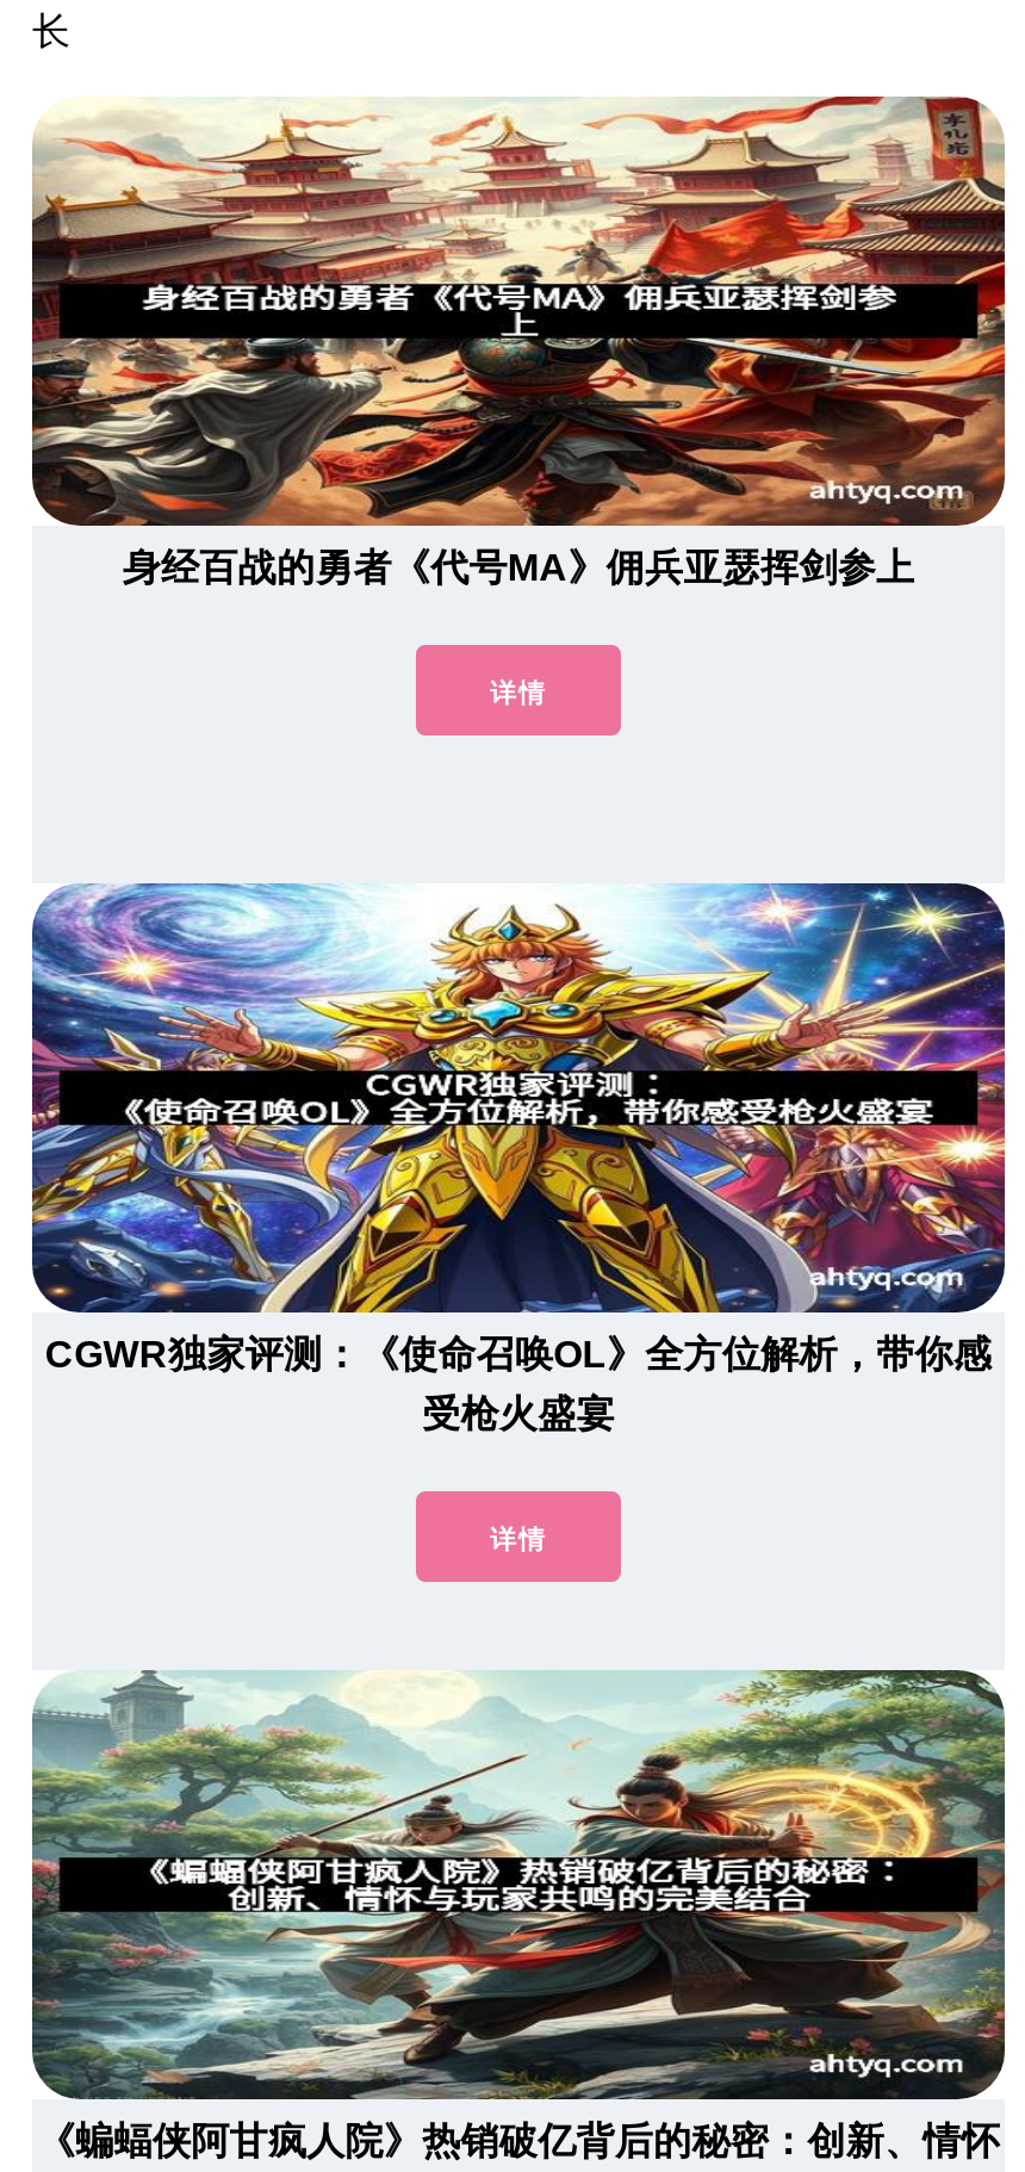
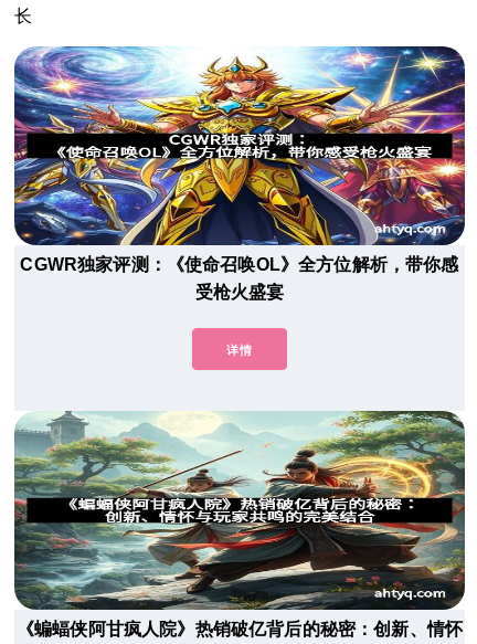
- [image]
- 身经百战的勇者《代号MA》佣兵亚瑟挥剑参上
- 详情
